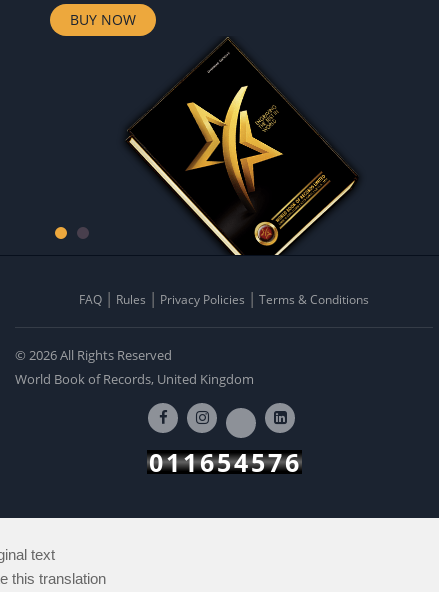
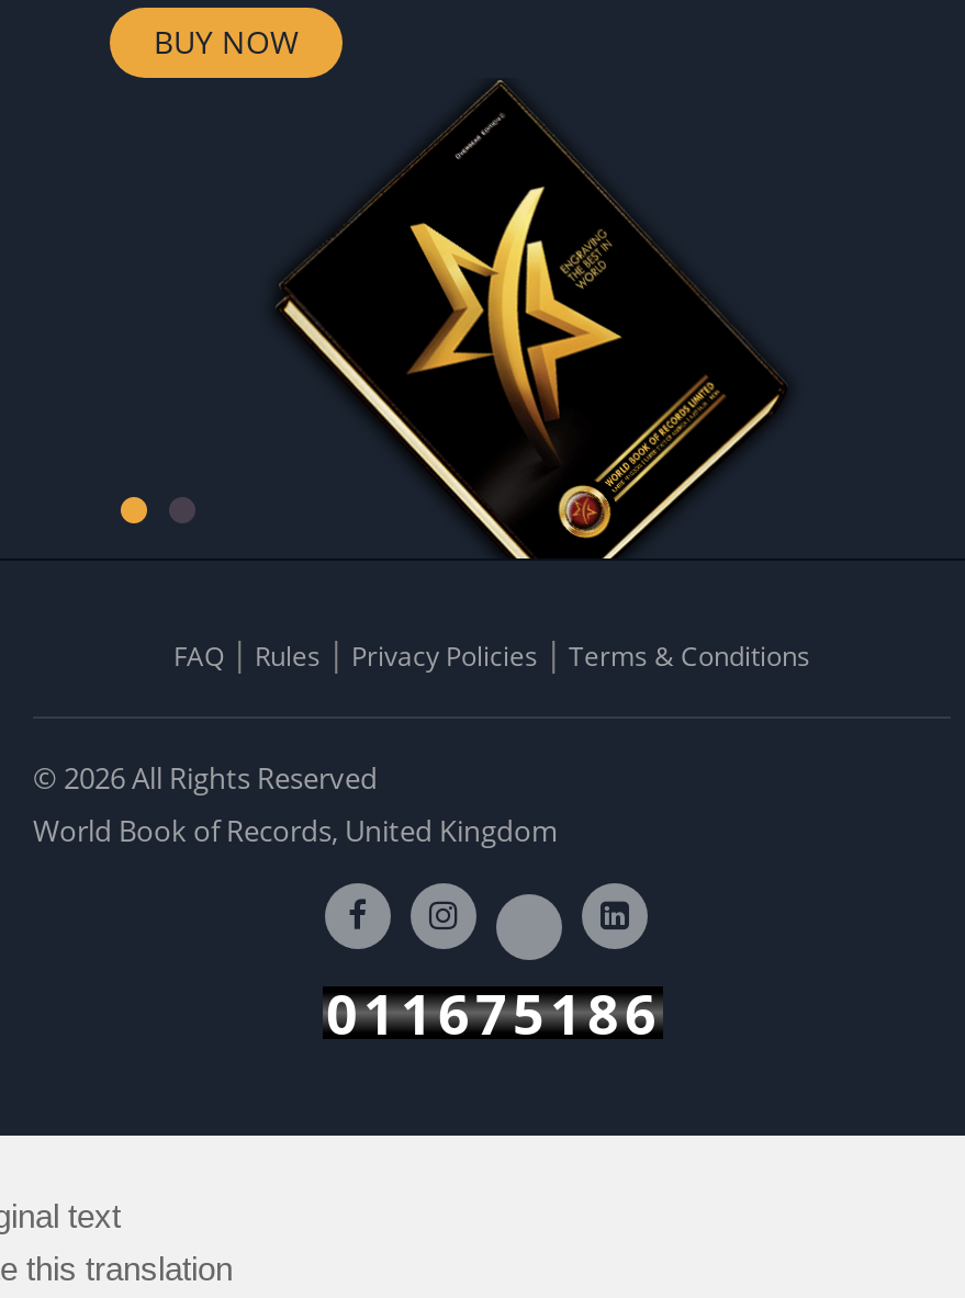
- 011654576
+ 011675186
